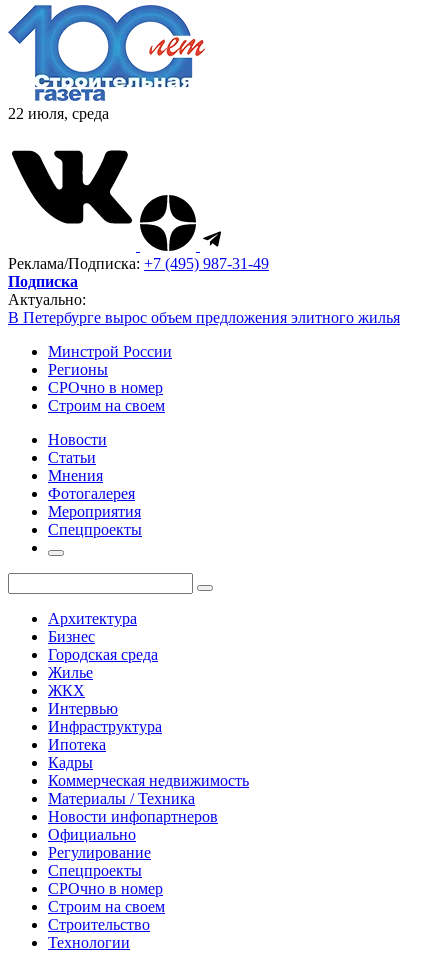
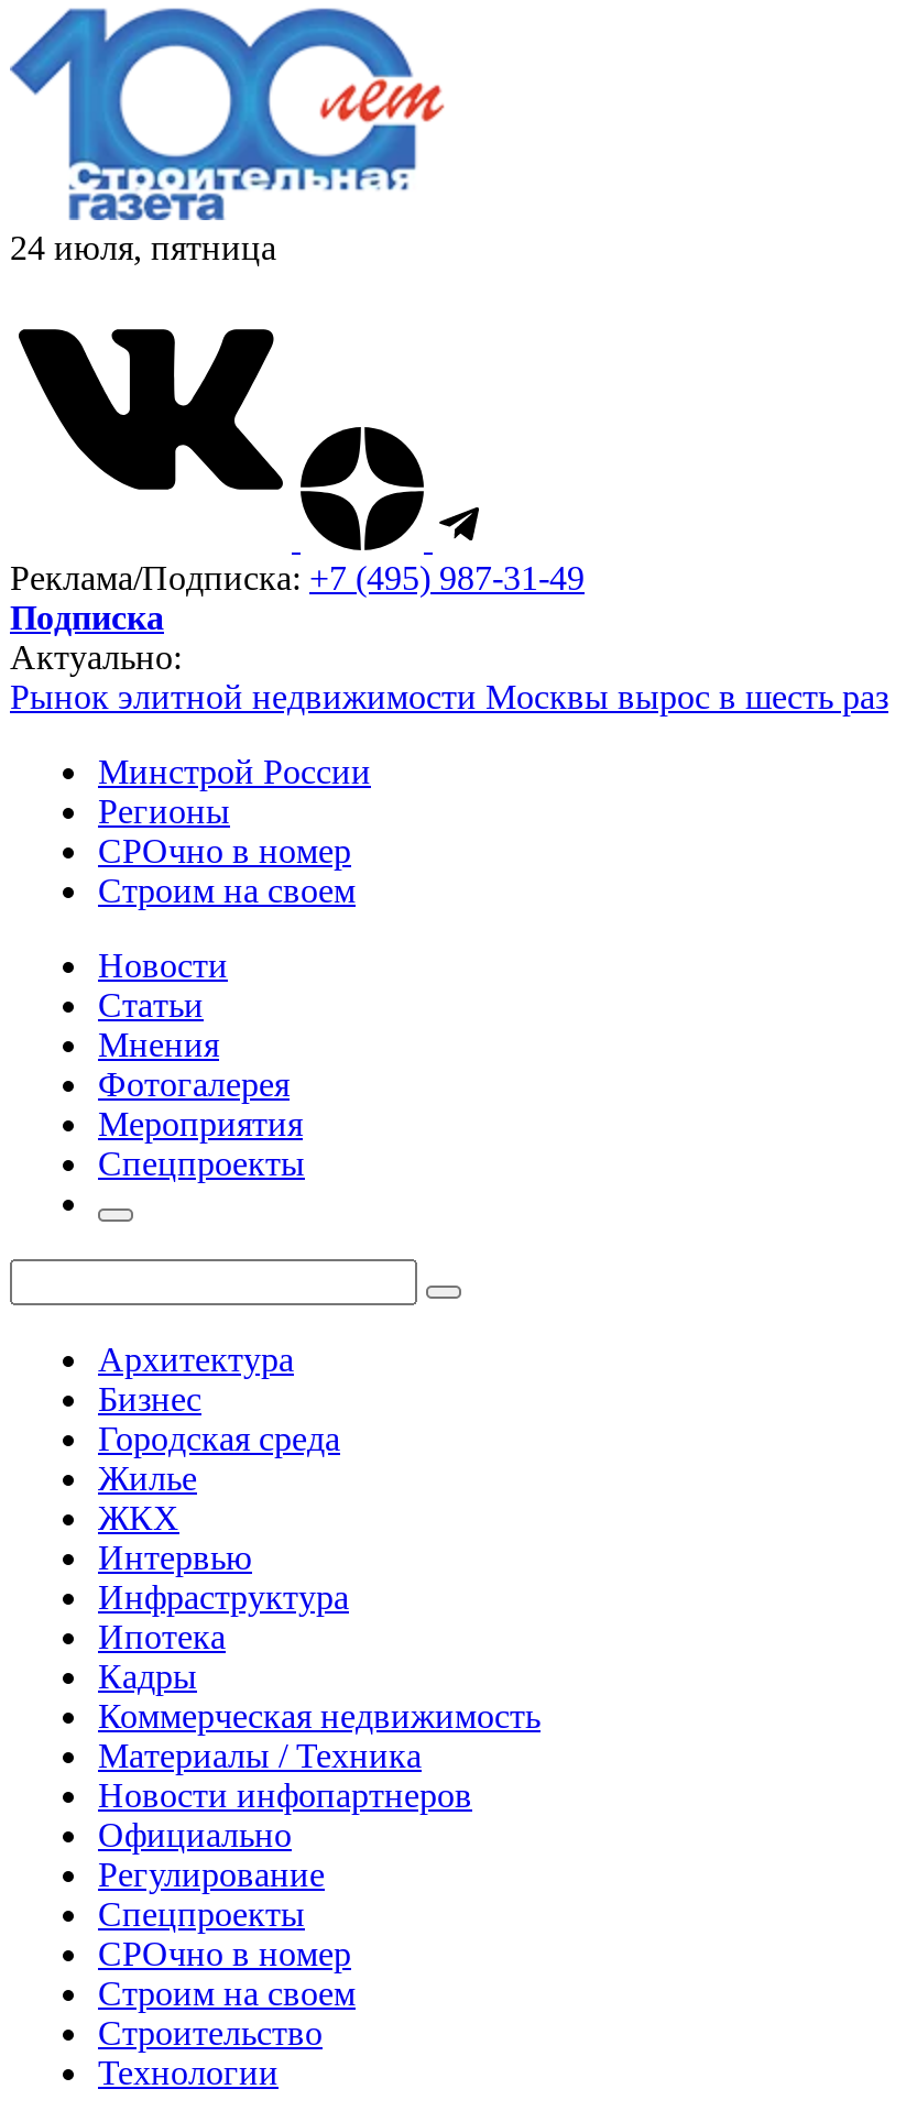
- 22 июля, среда
+ 24 июля, пятница

- В Петербурге вырос объем предложения элитного жилья
+ Рынок элитной недвижимости Москвы вырос в шесть раз
